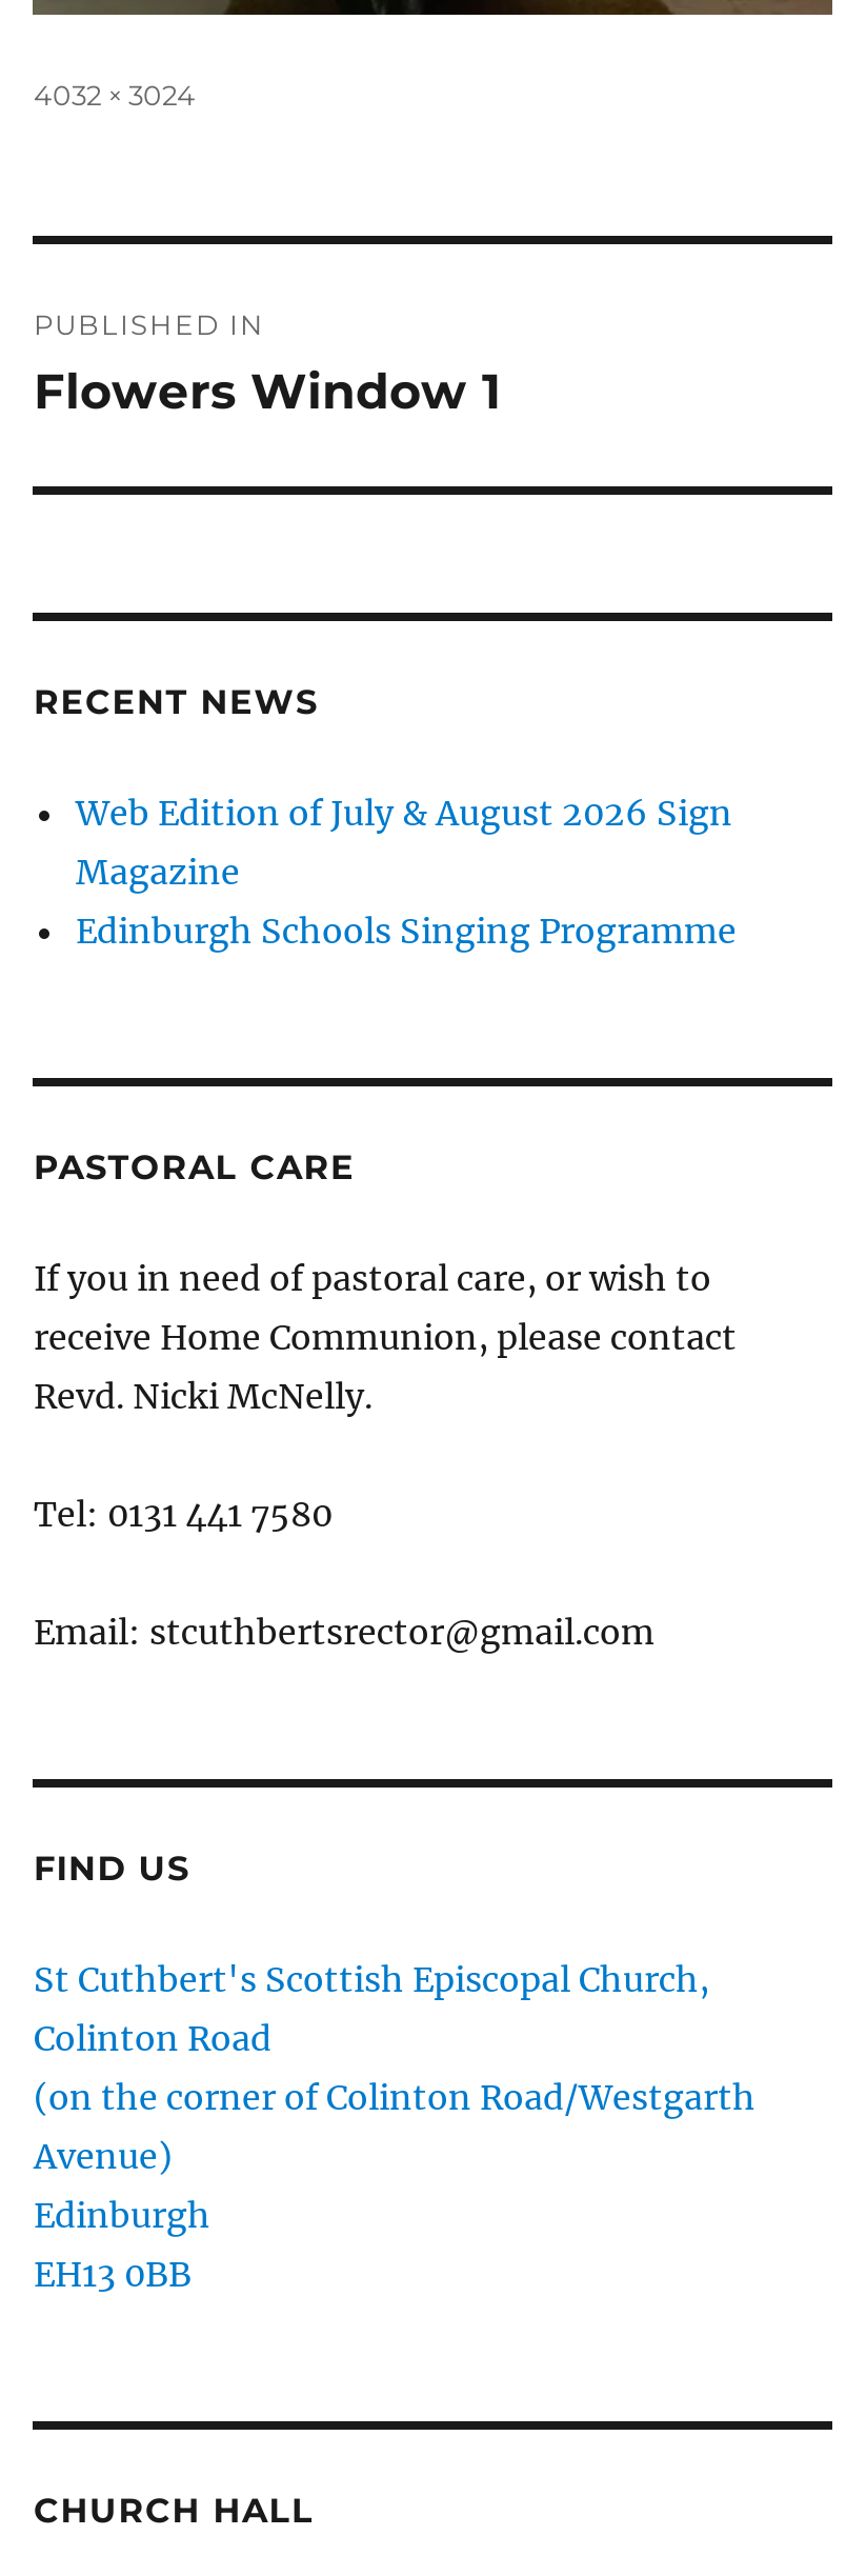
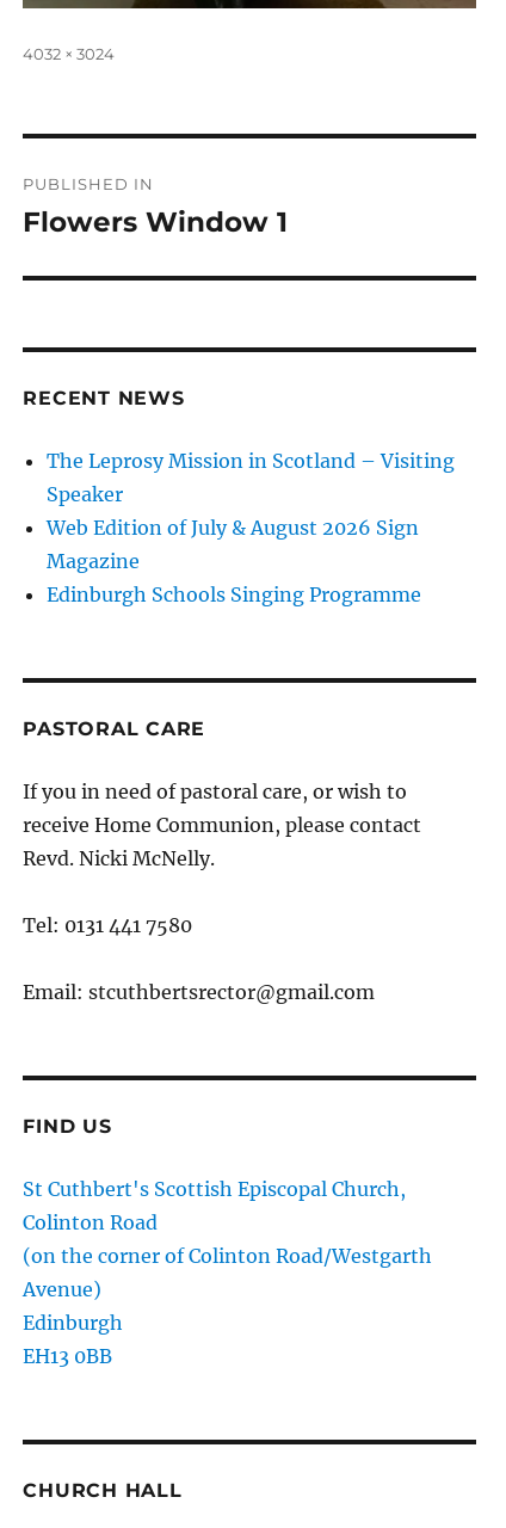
+ The Leprosy Mission in Scotland – Visiting
+ Speaker
